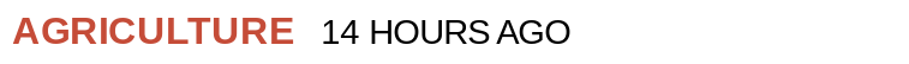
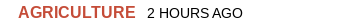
- AGRICULTURE 14 HOURS AGO
+ AGRICULTURE 2 HOURS AGO
